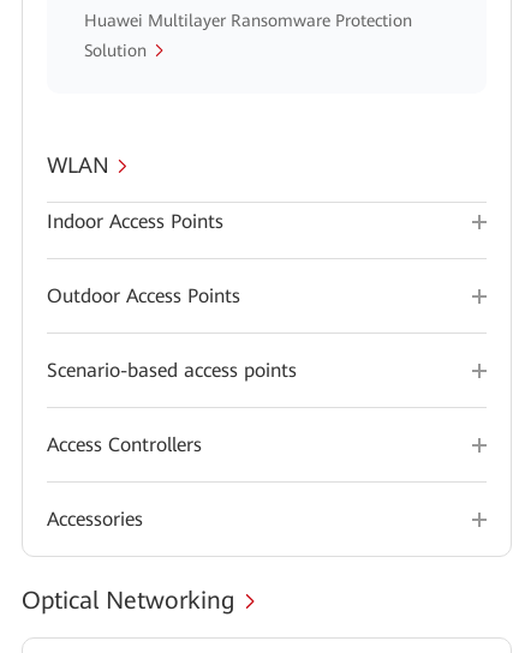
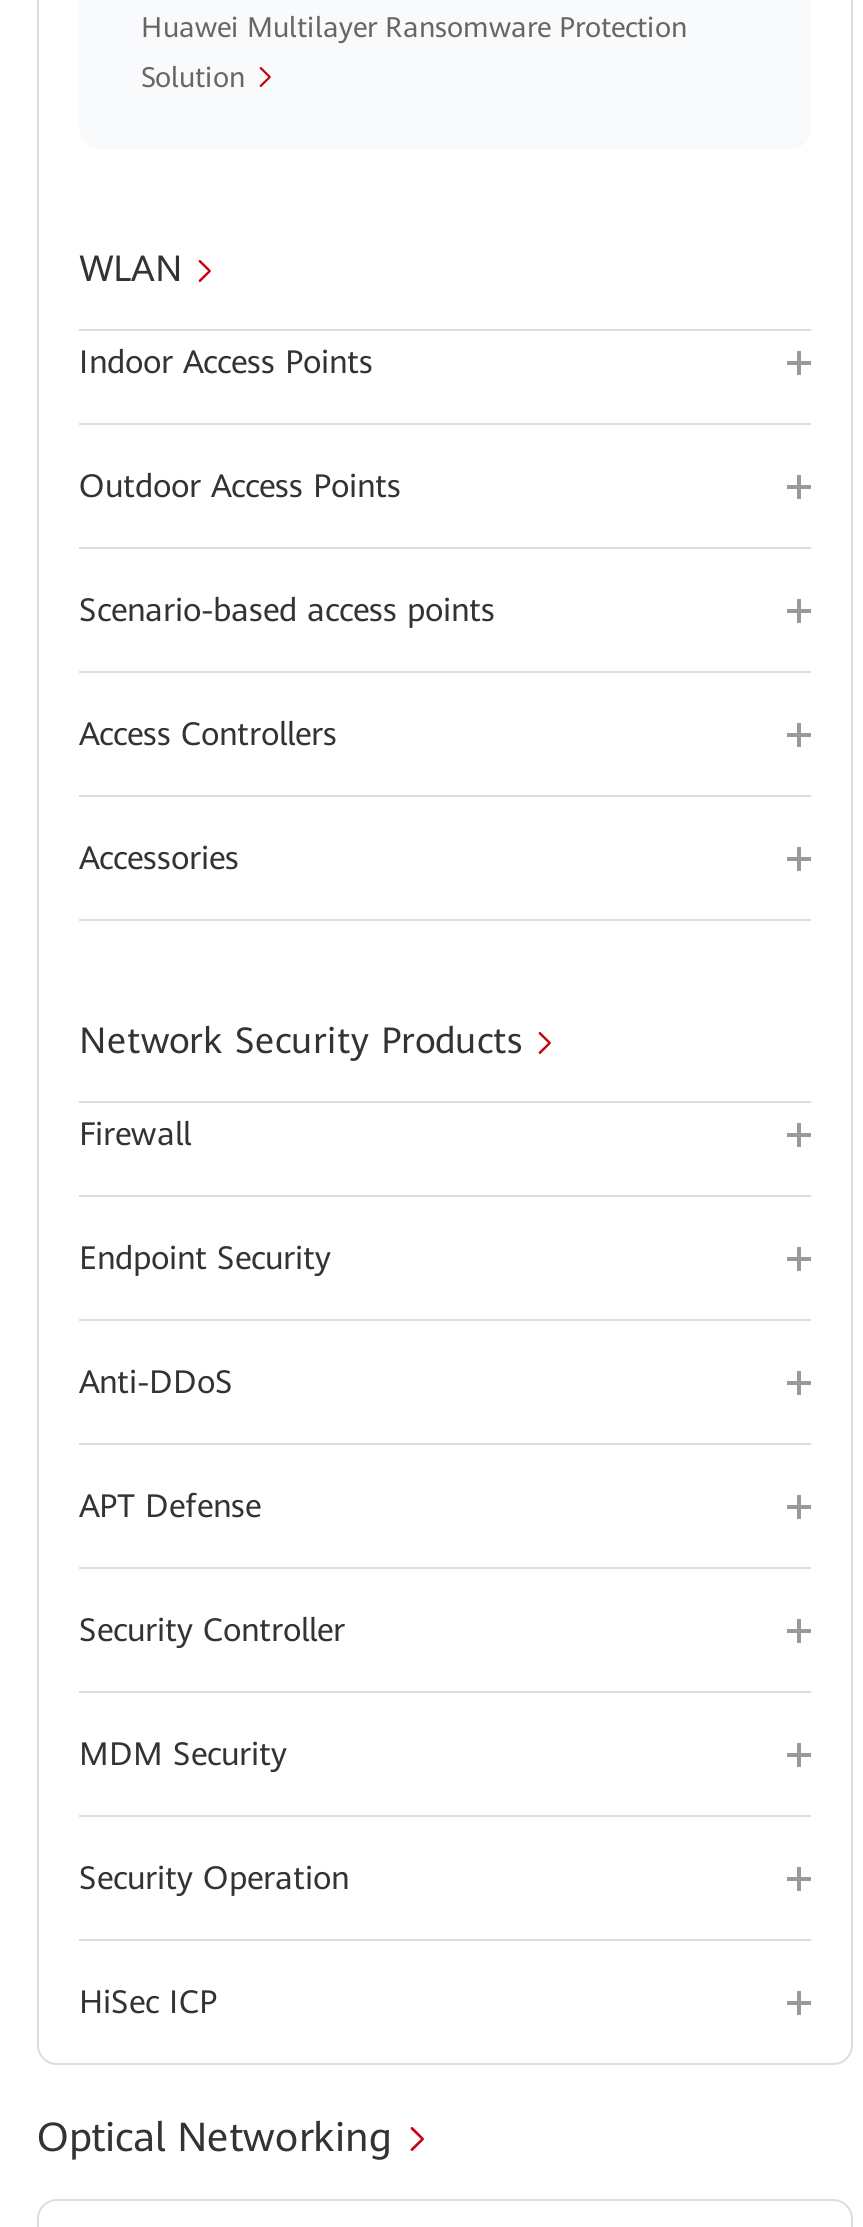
+ Network Security Products
+ Firewall
+ Endpoint Security
+ Anti-DDoS
+ APT Defense
+ Security Controller
+ MDM Security
+ Security Operation
+ HiSec ICP
